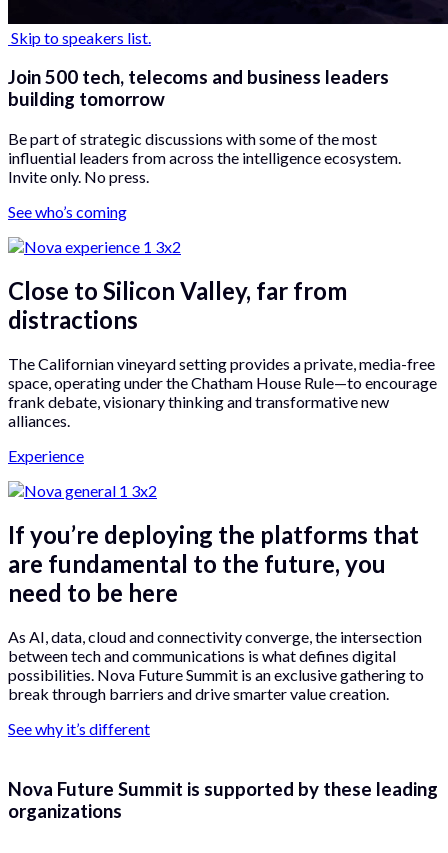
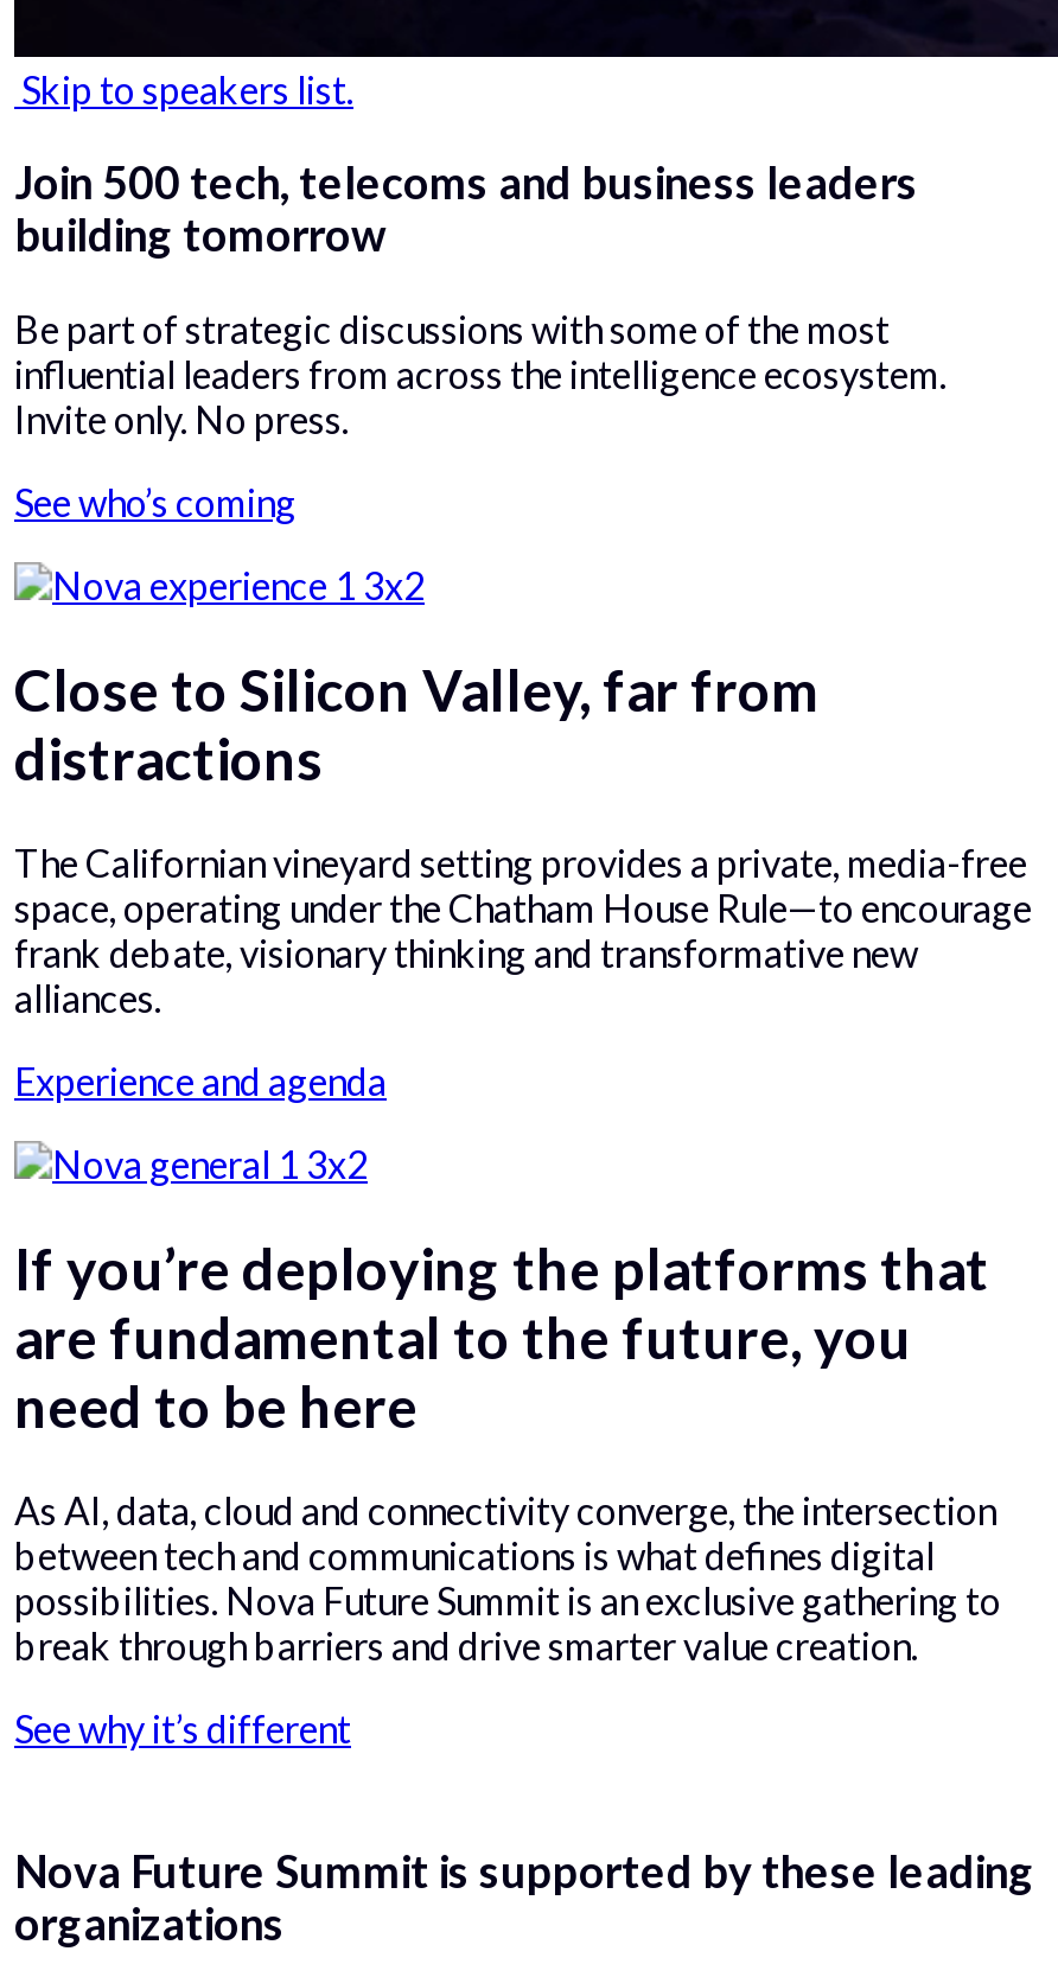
- Experience
+ Experience and agenda
